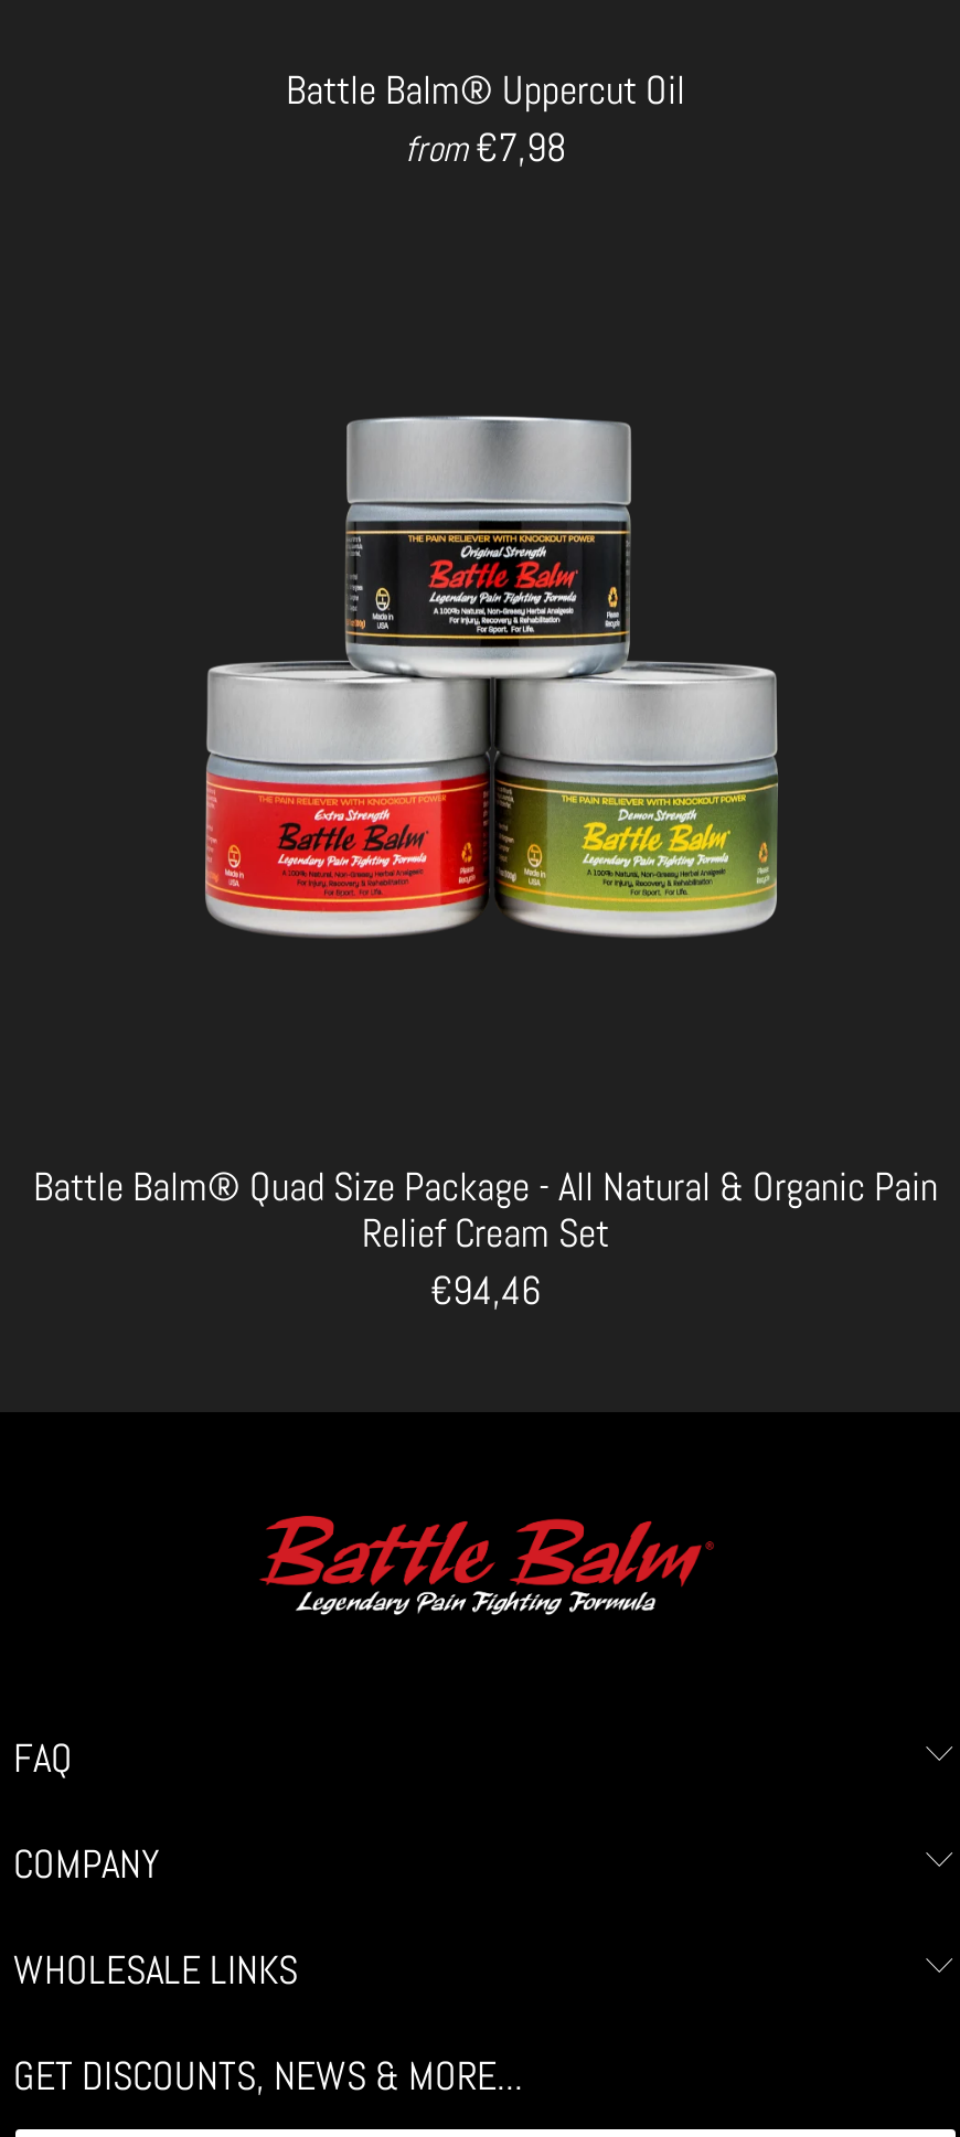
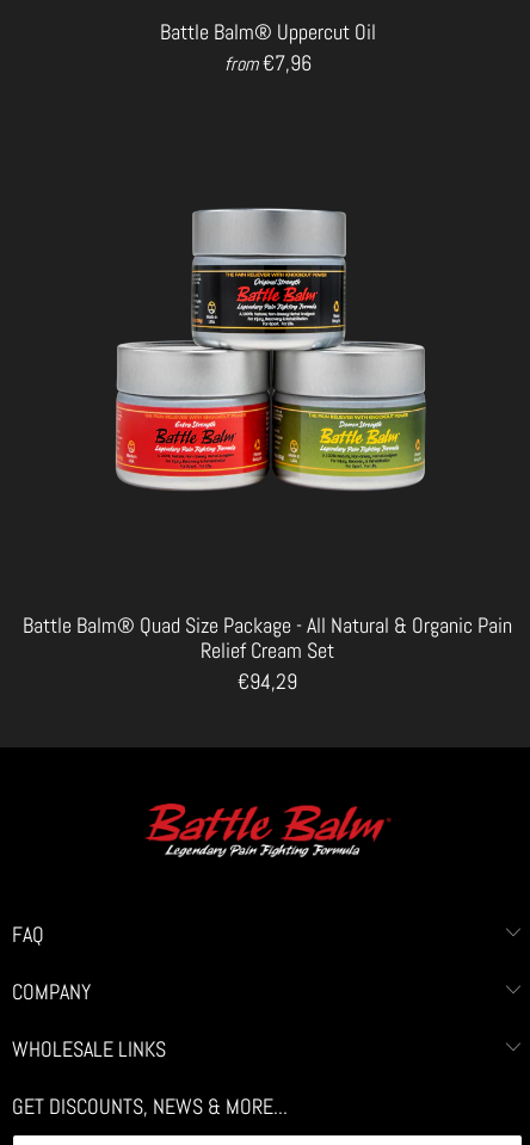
- from €7,98
+ from €7,96

- €94,46
+ €94,29
